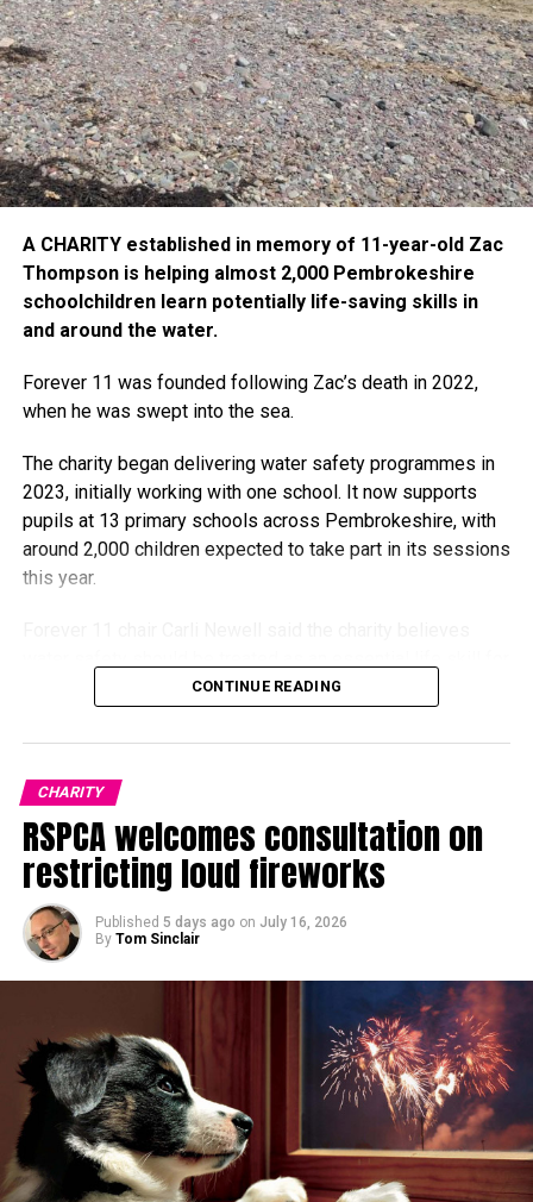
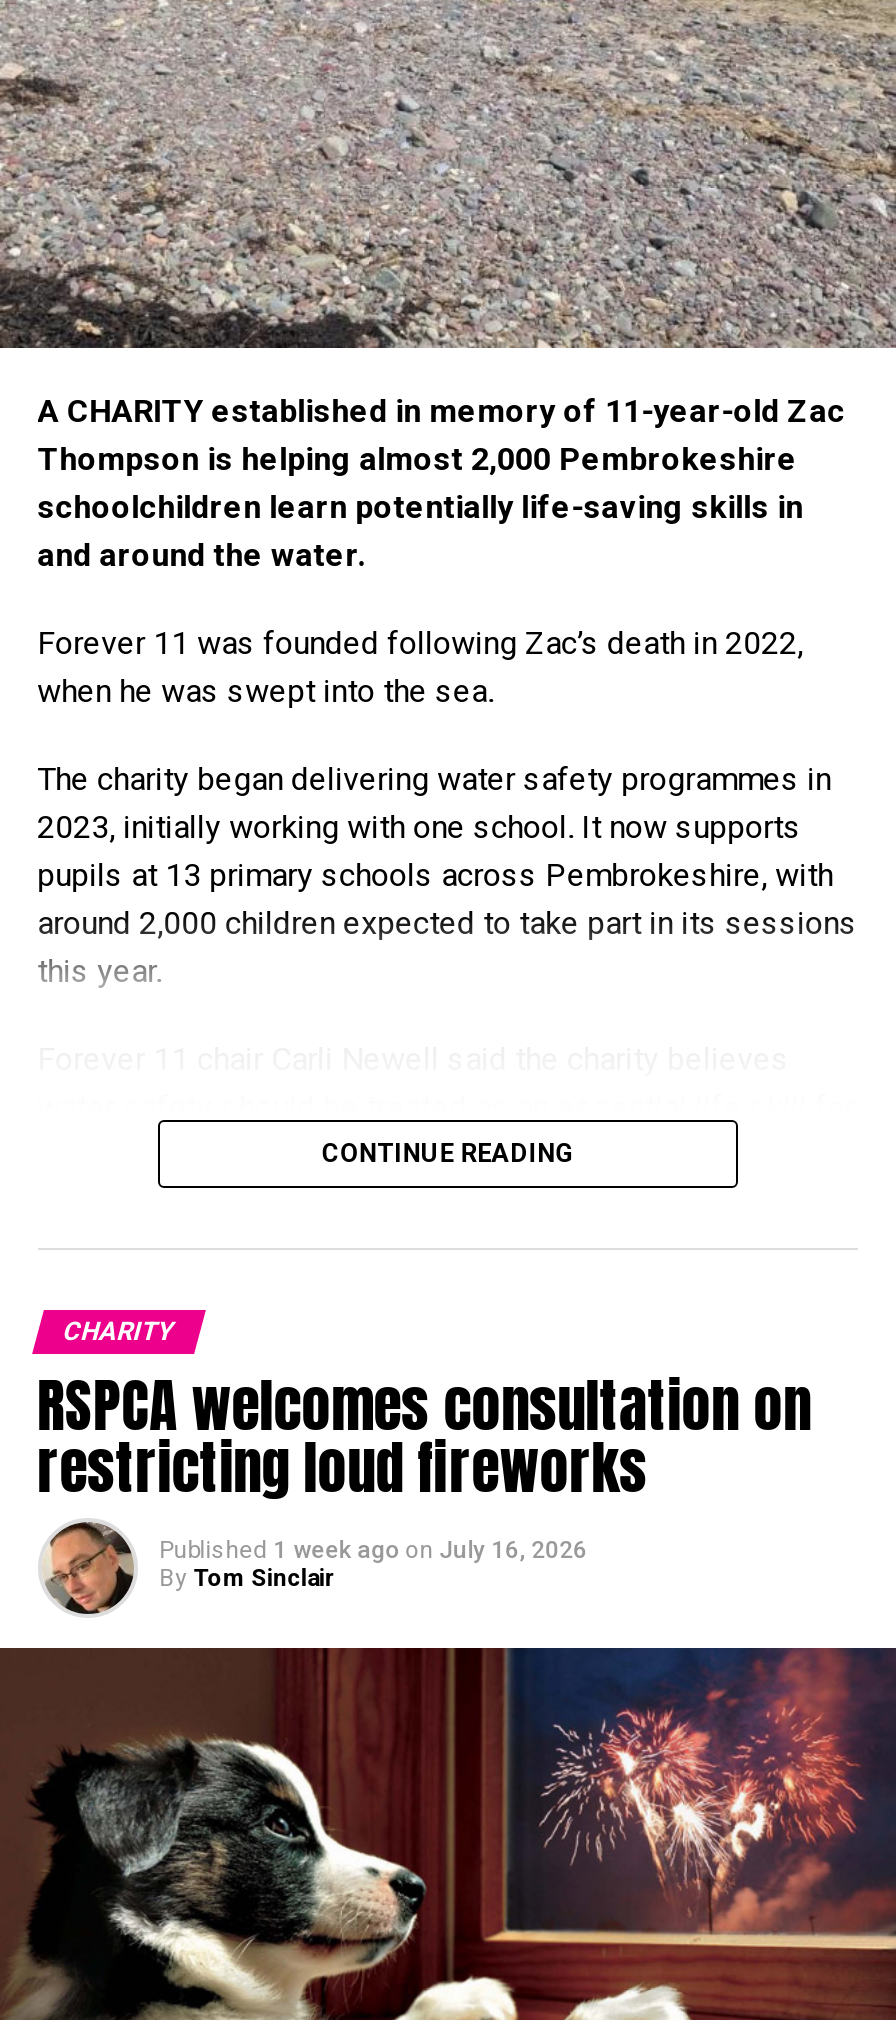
- Published 5 days ago on July 16, 2026
+ Published 1 week ago on July 16, 2026
